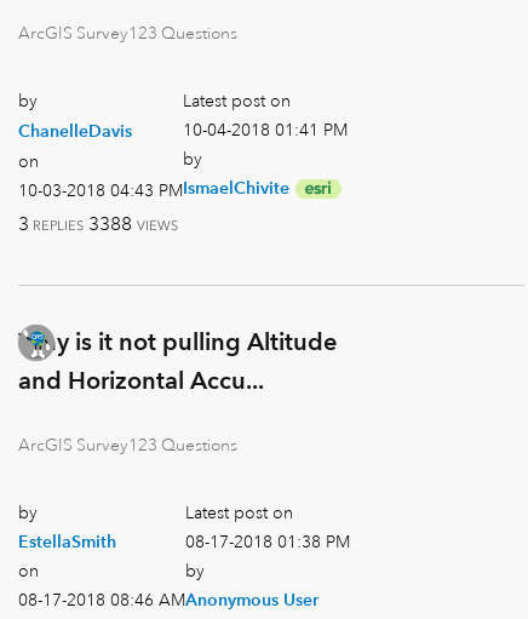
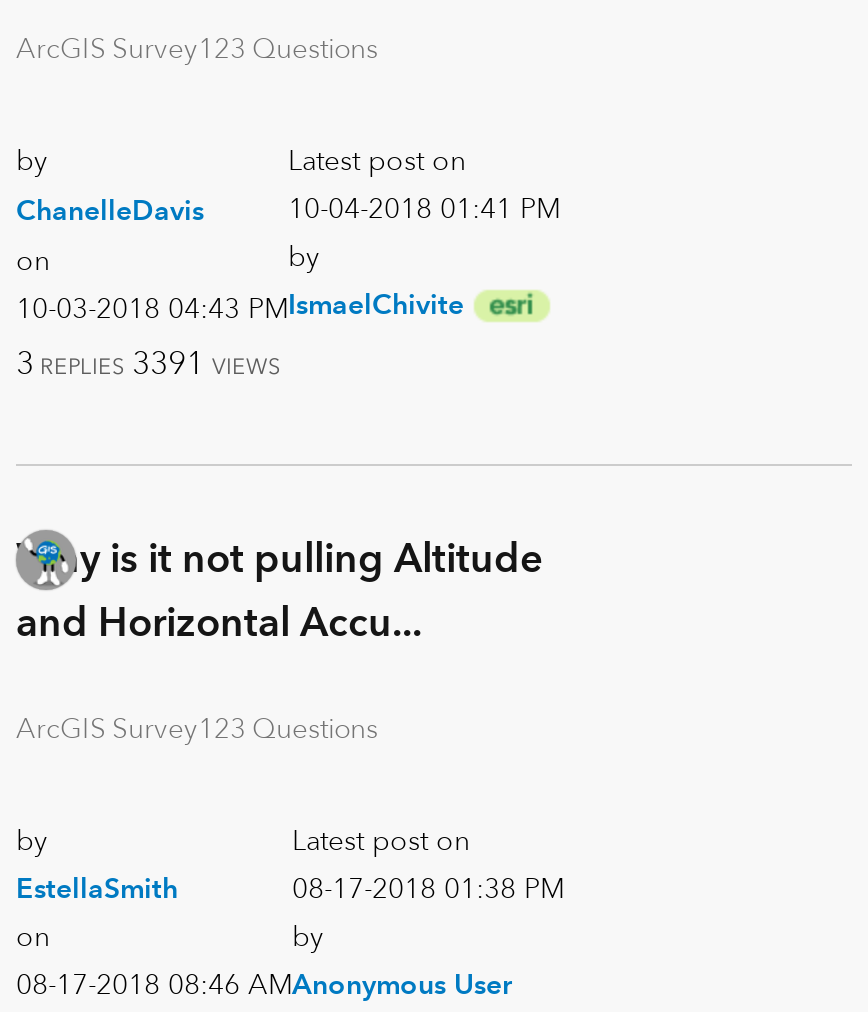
- 3 REPLIES 3388 VIEWS
+ 3 REPLIES 3391 VIEWS
